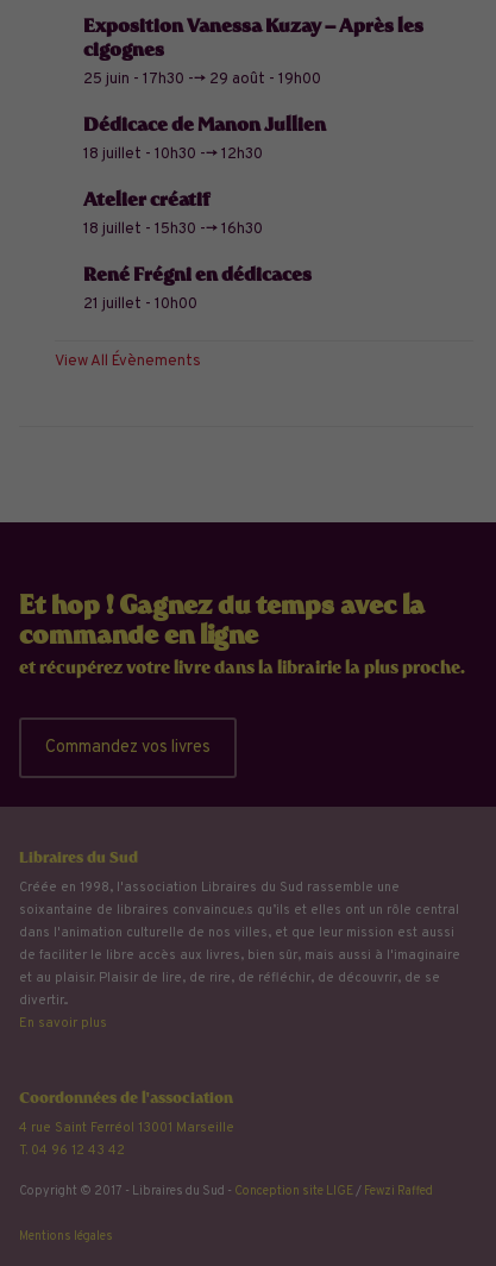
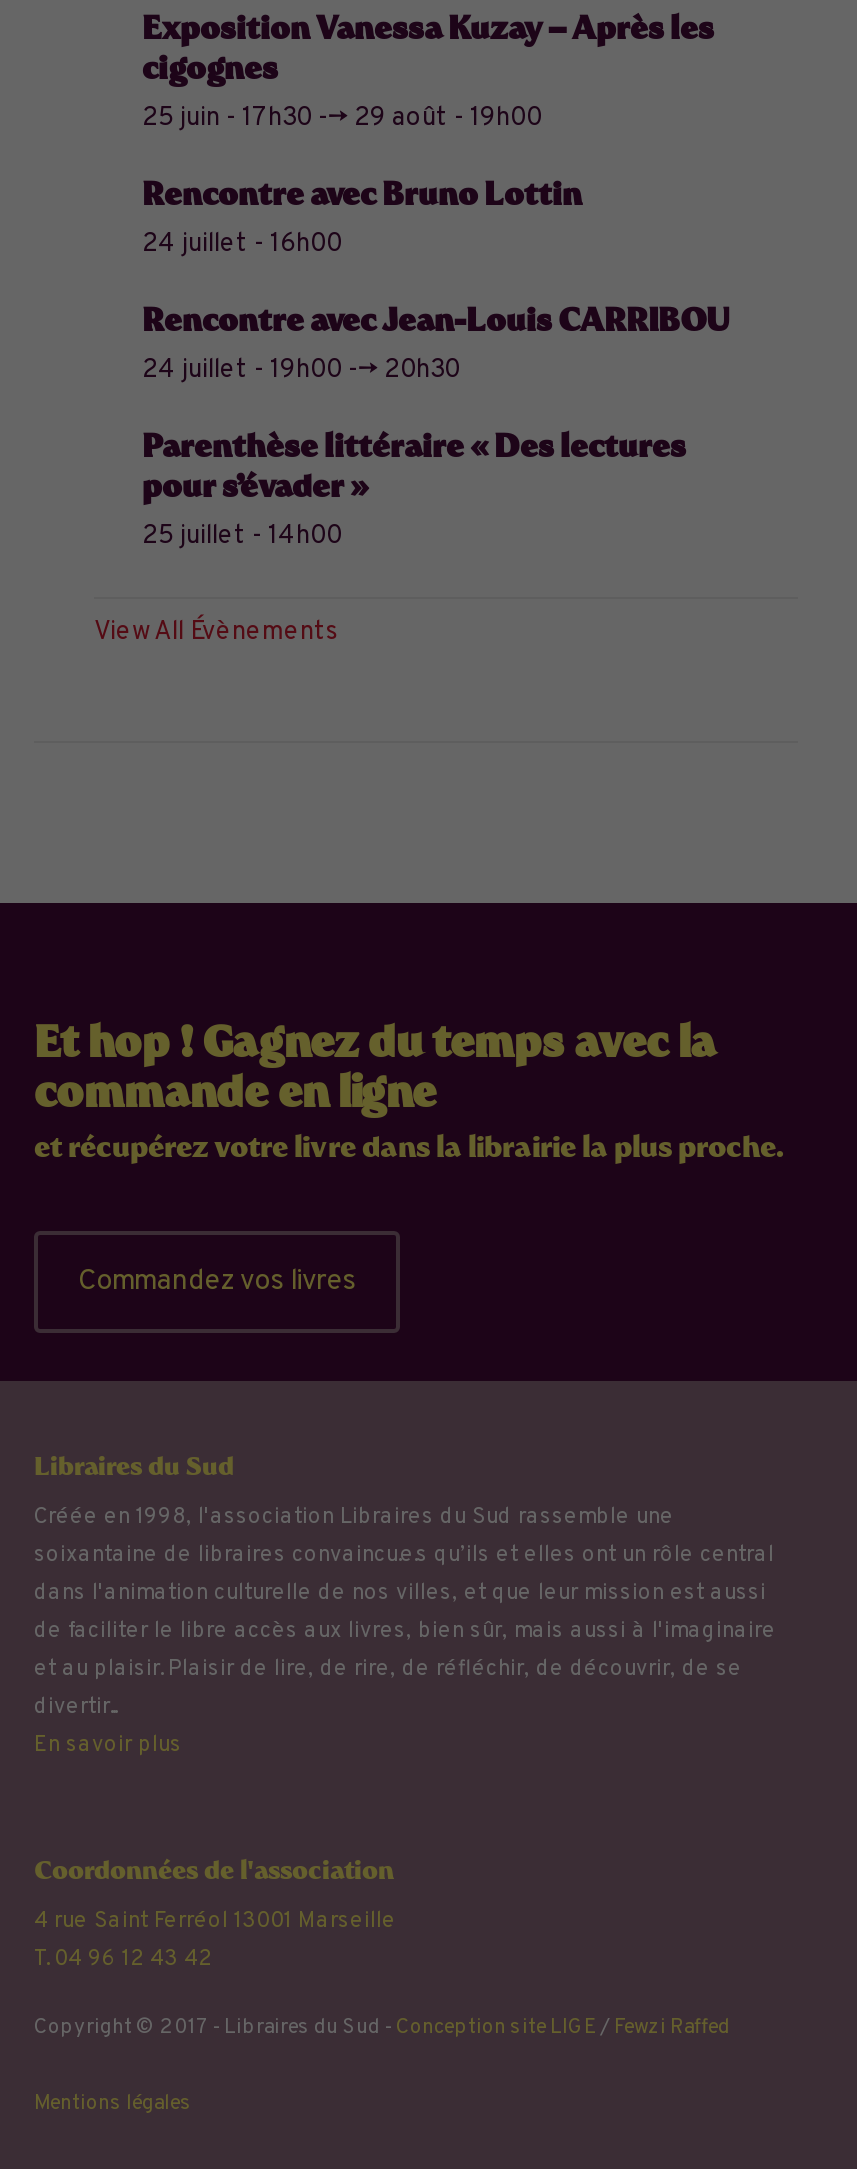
- Dédicace de Manon Jullien
- 18 juillet - 10h30 --> 12h30
+ Rencontre avec Bruno Lottin
+ 24 juillet - 16h00

- Atelier créatif
- 18 juillet - 15h30 --> 16h30
+ Rencontre avec Jean-Louis CARRIBOU
+ 24 juillet - 19h00 --> 20h30

- René Frégni en dédicaces
- 21 juillet - 10h00
+ Parenthèse littéraire « Des lectures
+ pour s’évader »
+ 25 juillet - 14h00
